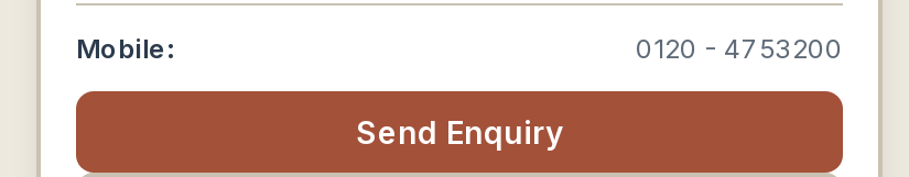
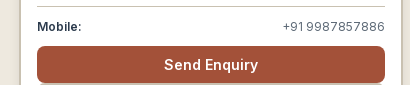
- 0120 - 4753200
+ +91 9987857886
